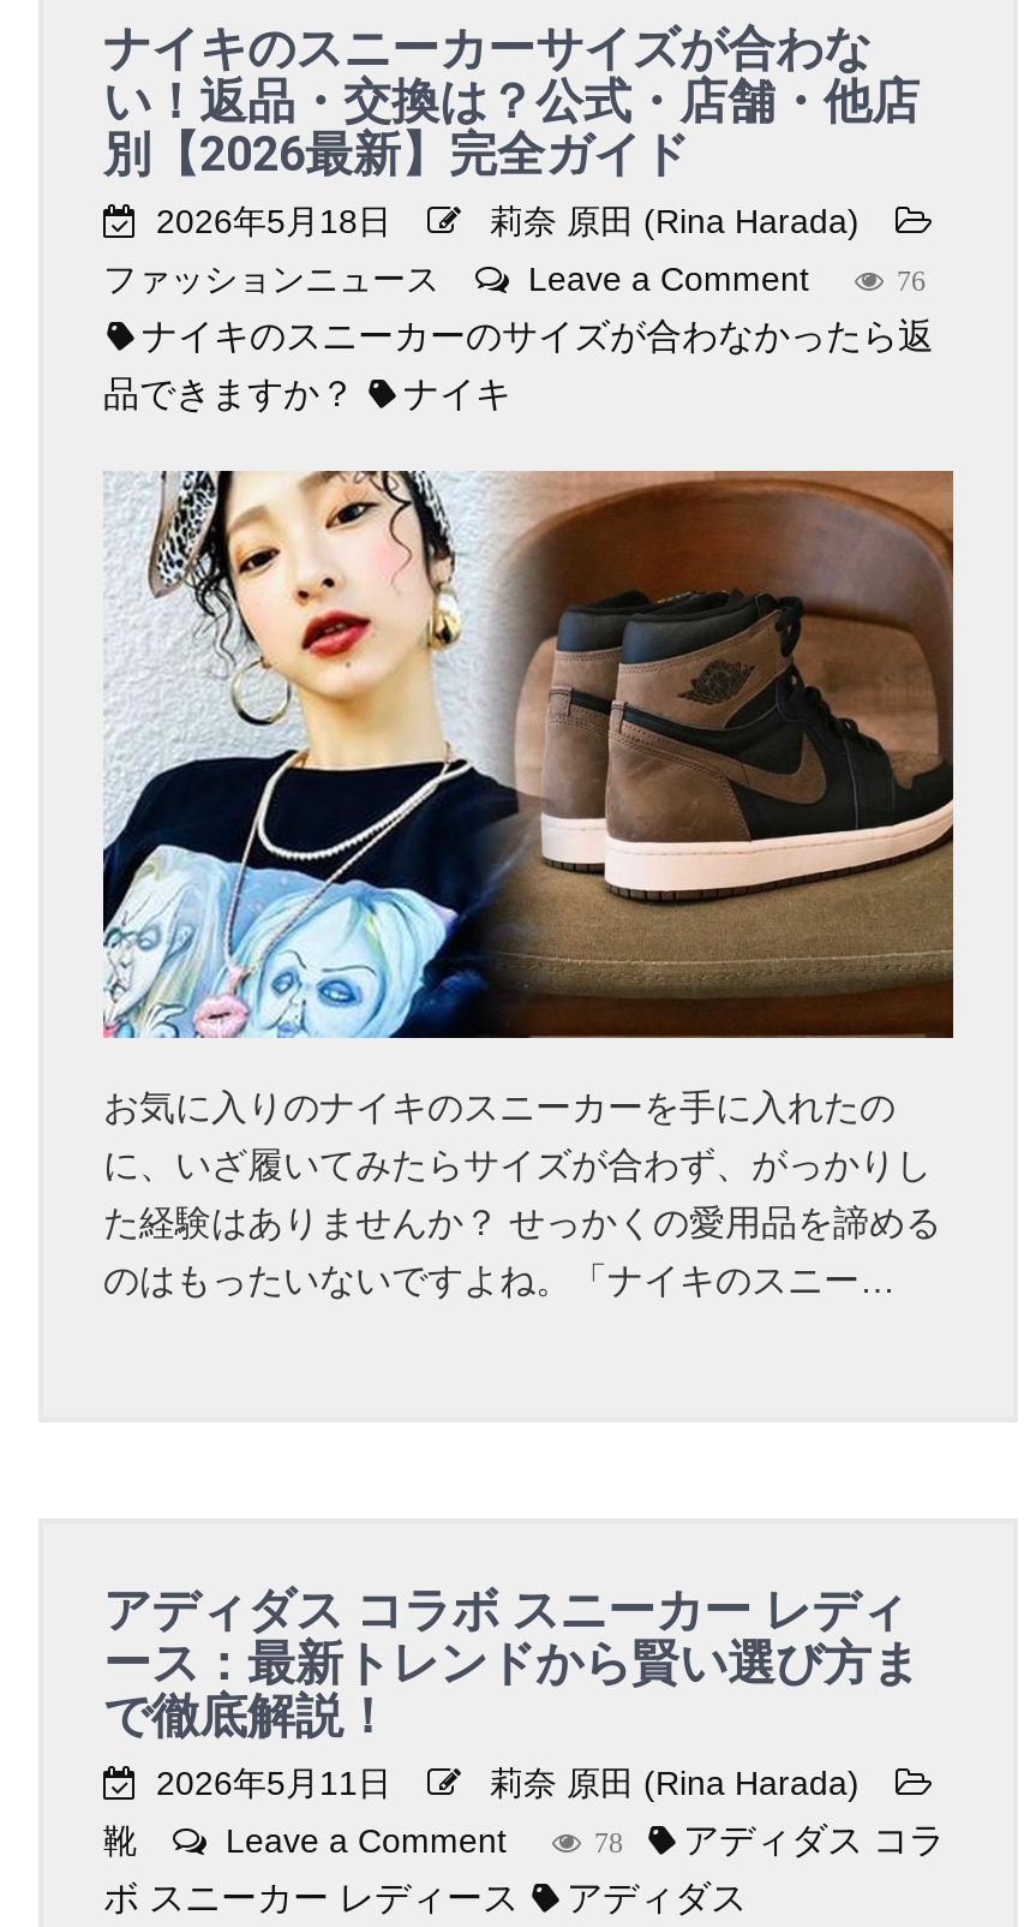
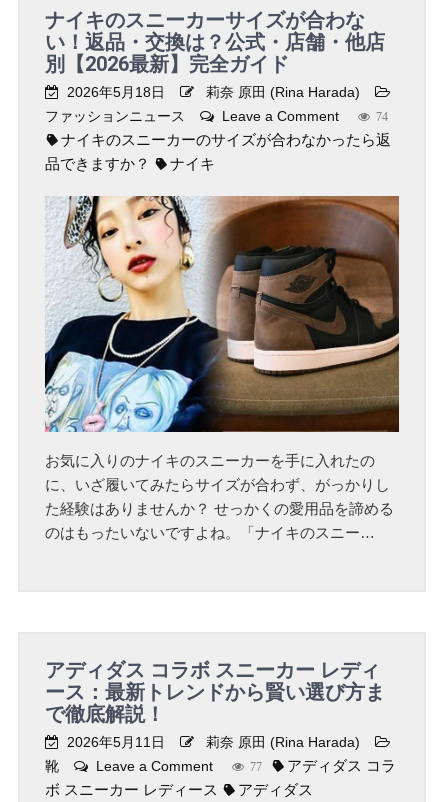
- 76
+ 74

- 78
+ 77
